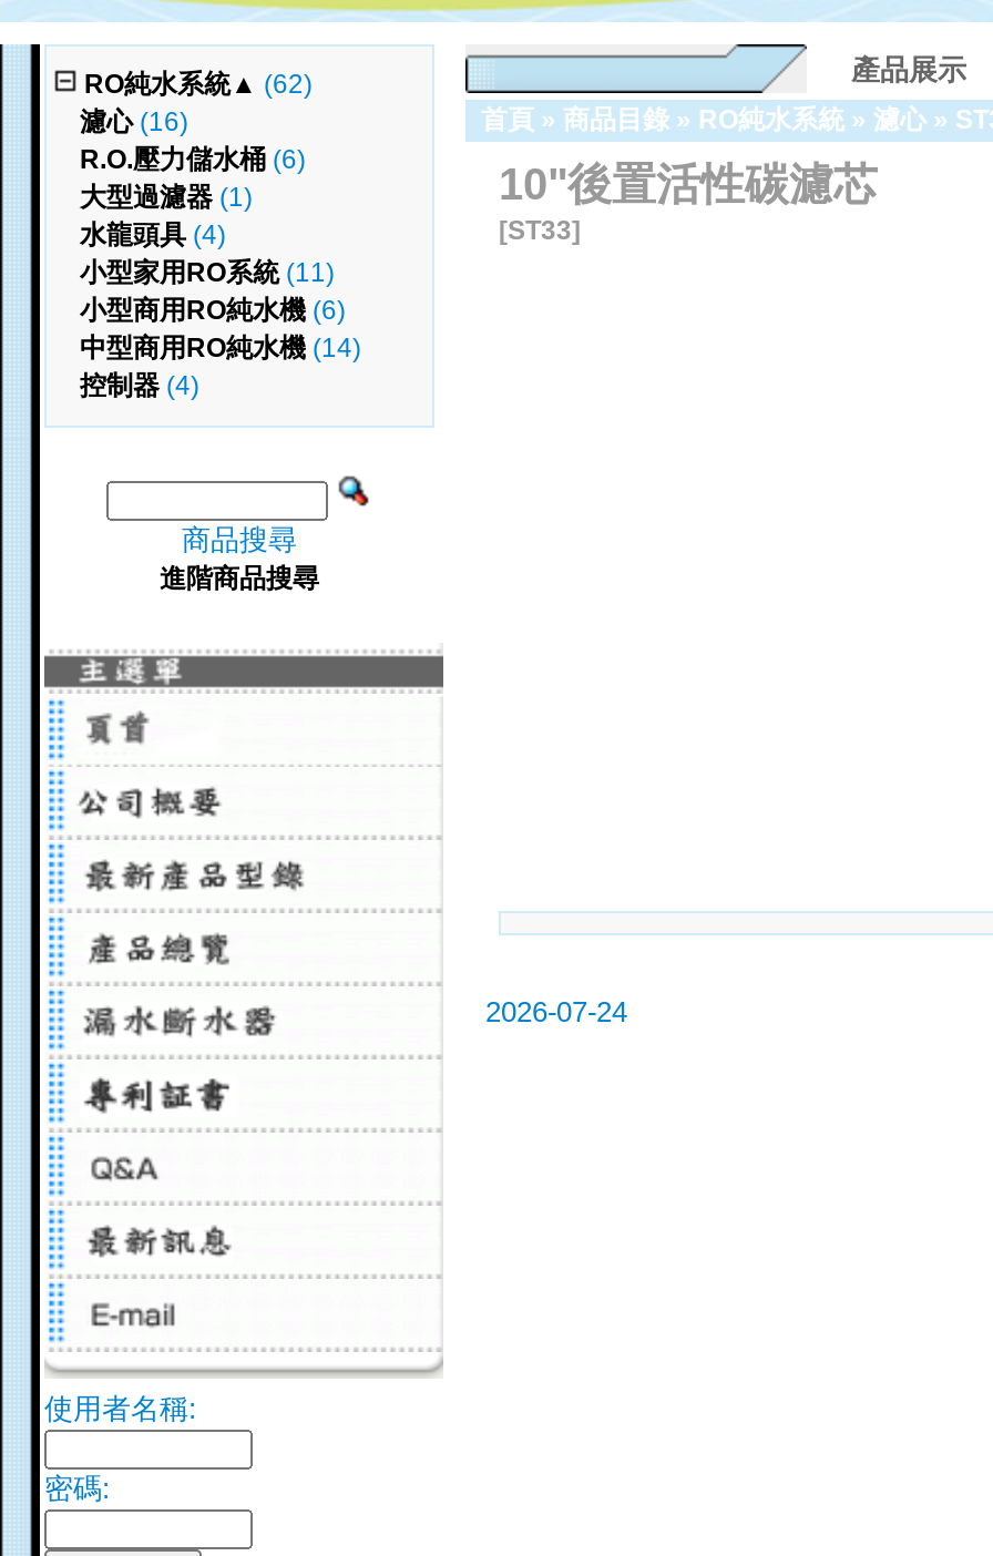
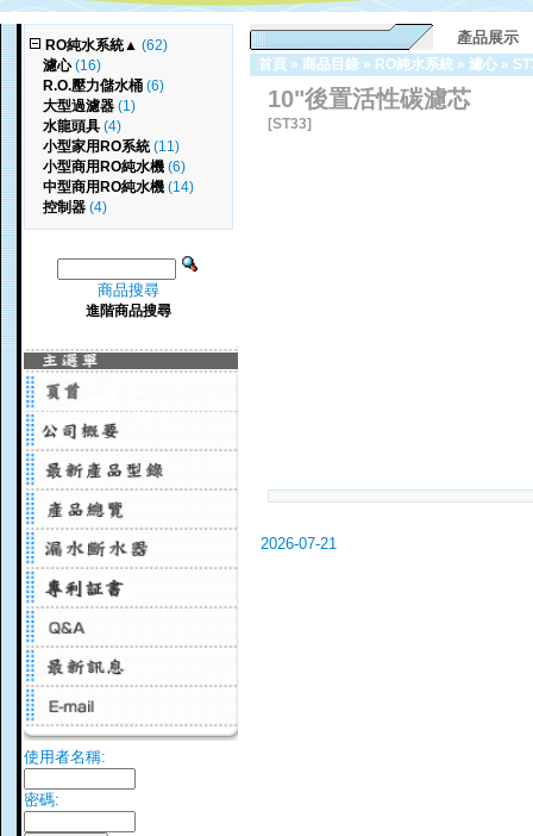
- 2026-07-24
+ 2026-07-21
